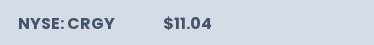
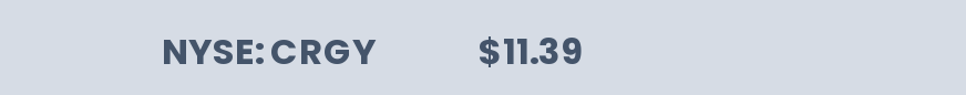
- $11.04
+ $11.39
